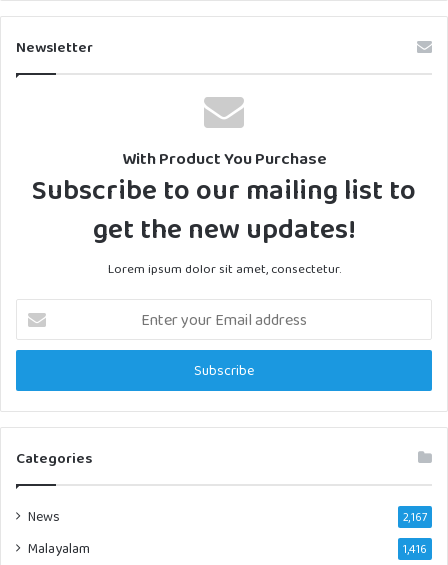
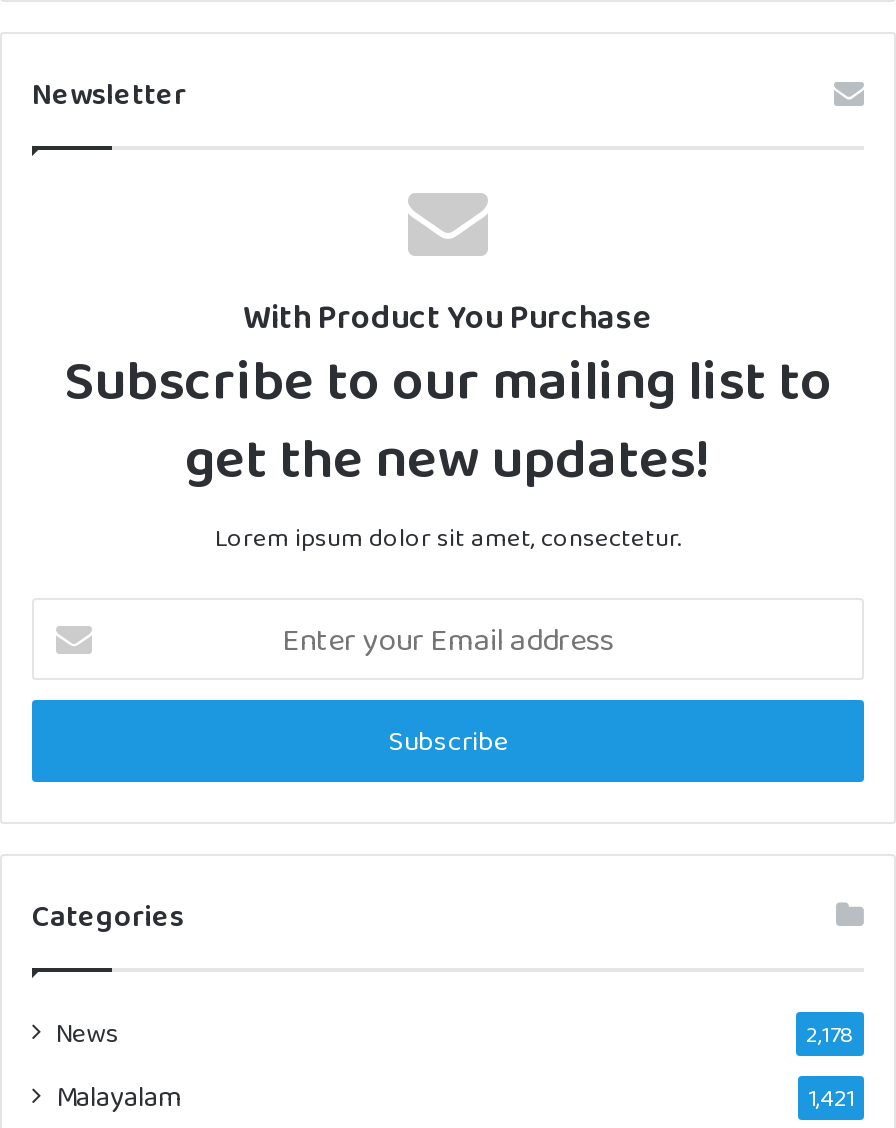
- 2,167
+ 2,178

- 1,416
+ 1,421
